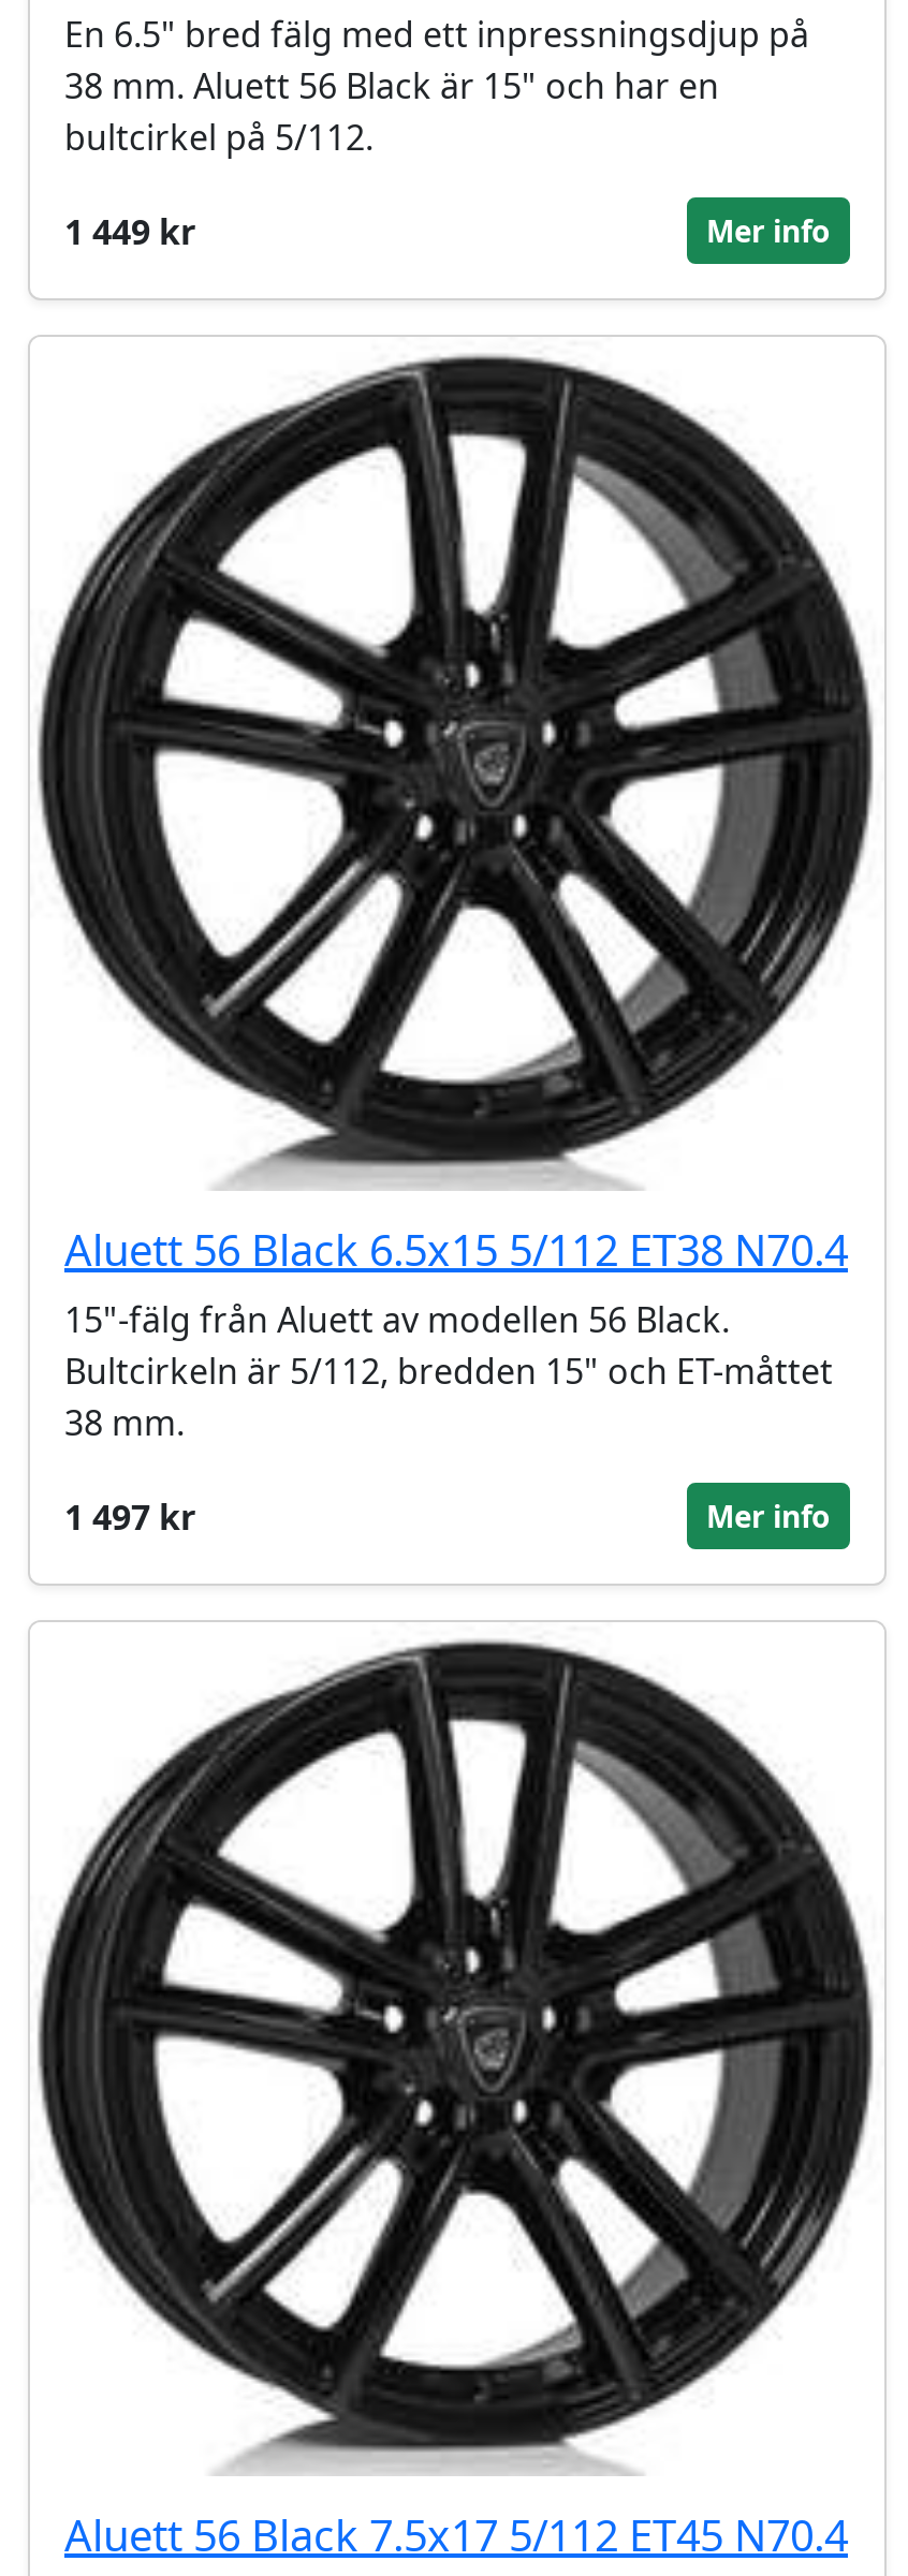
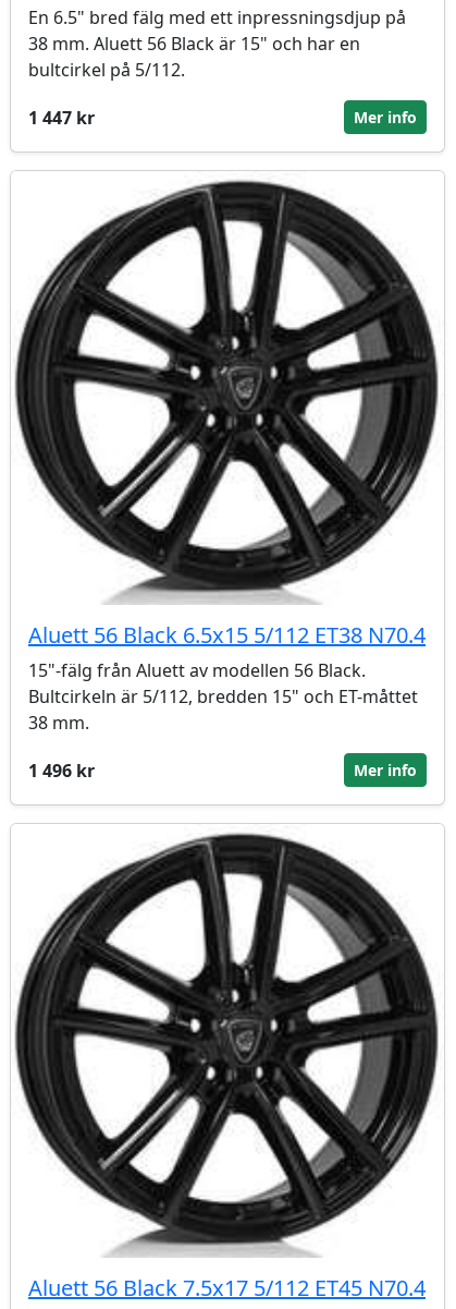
- 1 449 kr
+ 1 447 kr

- 1 497 kr
+ 1 496 kr
